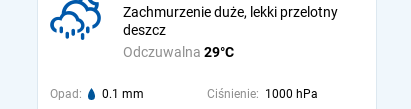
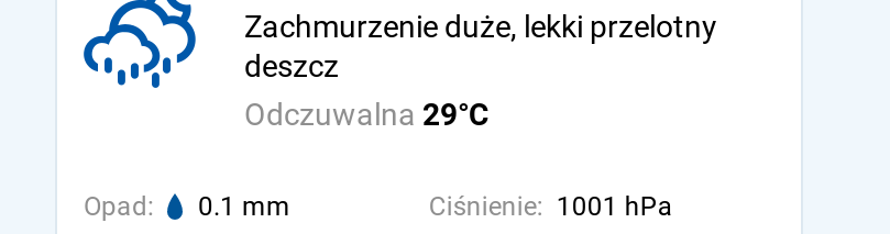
- Ciśnienie: 1000 hPa
+ Ciśnienie: 1001 hPa
